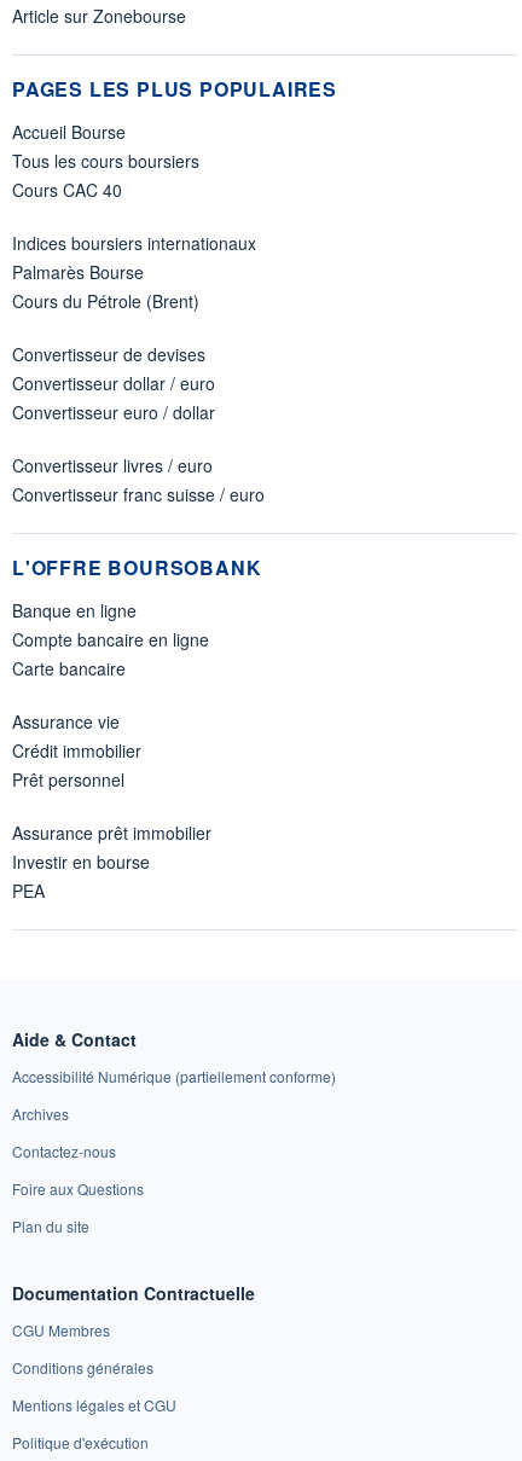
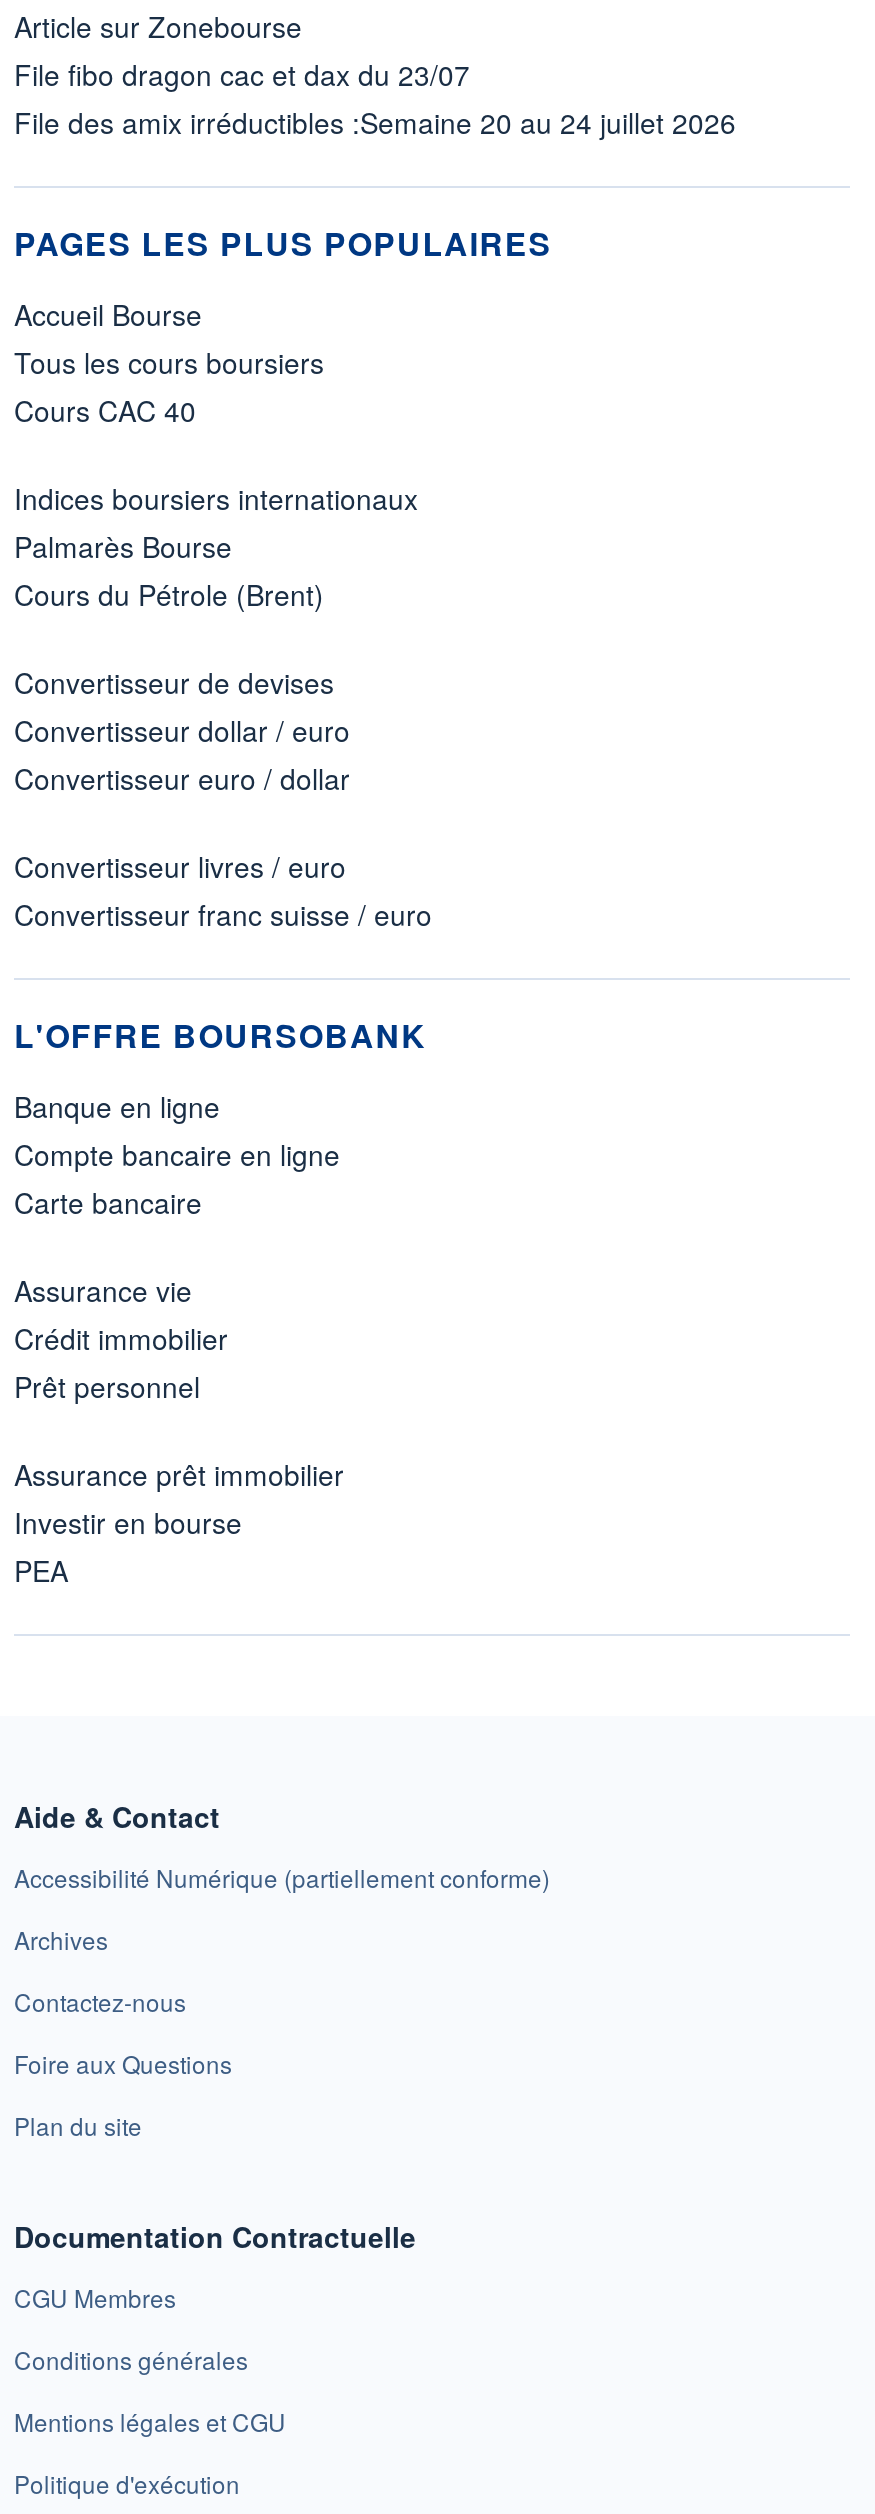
+ File fibo dragon cac et dax du 23/07
+ File des amix irréductibles :Semaine 20 au 24 juillet 2026
